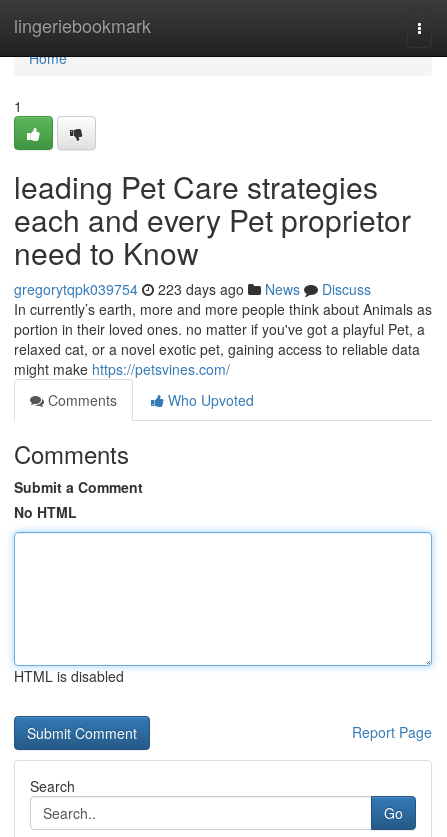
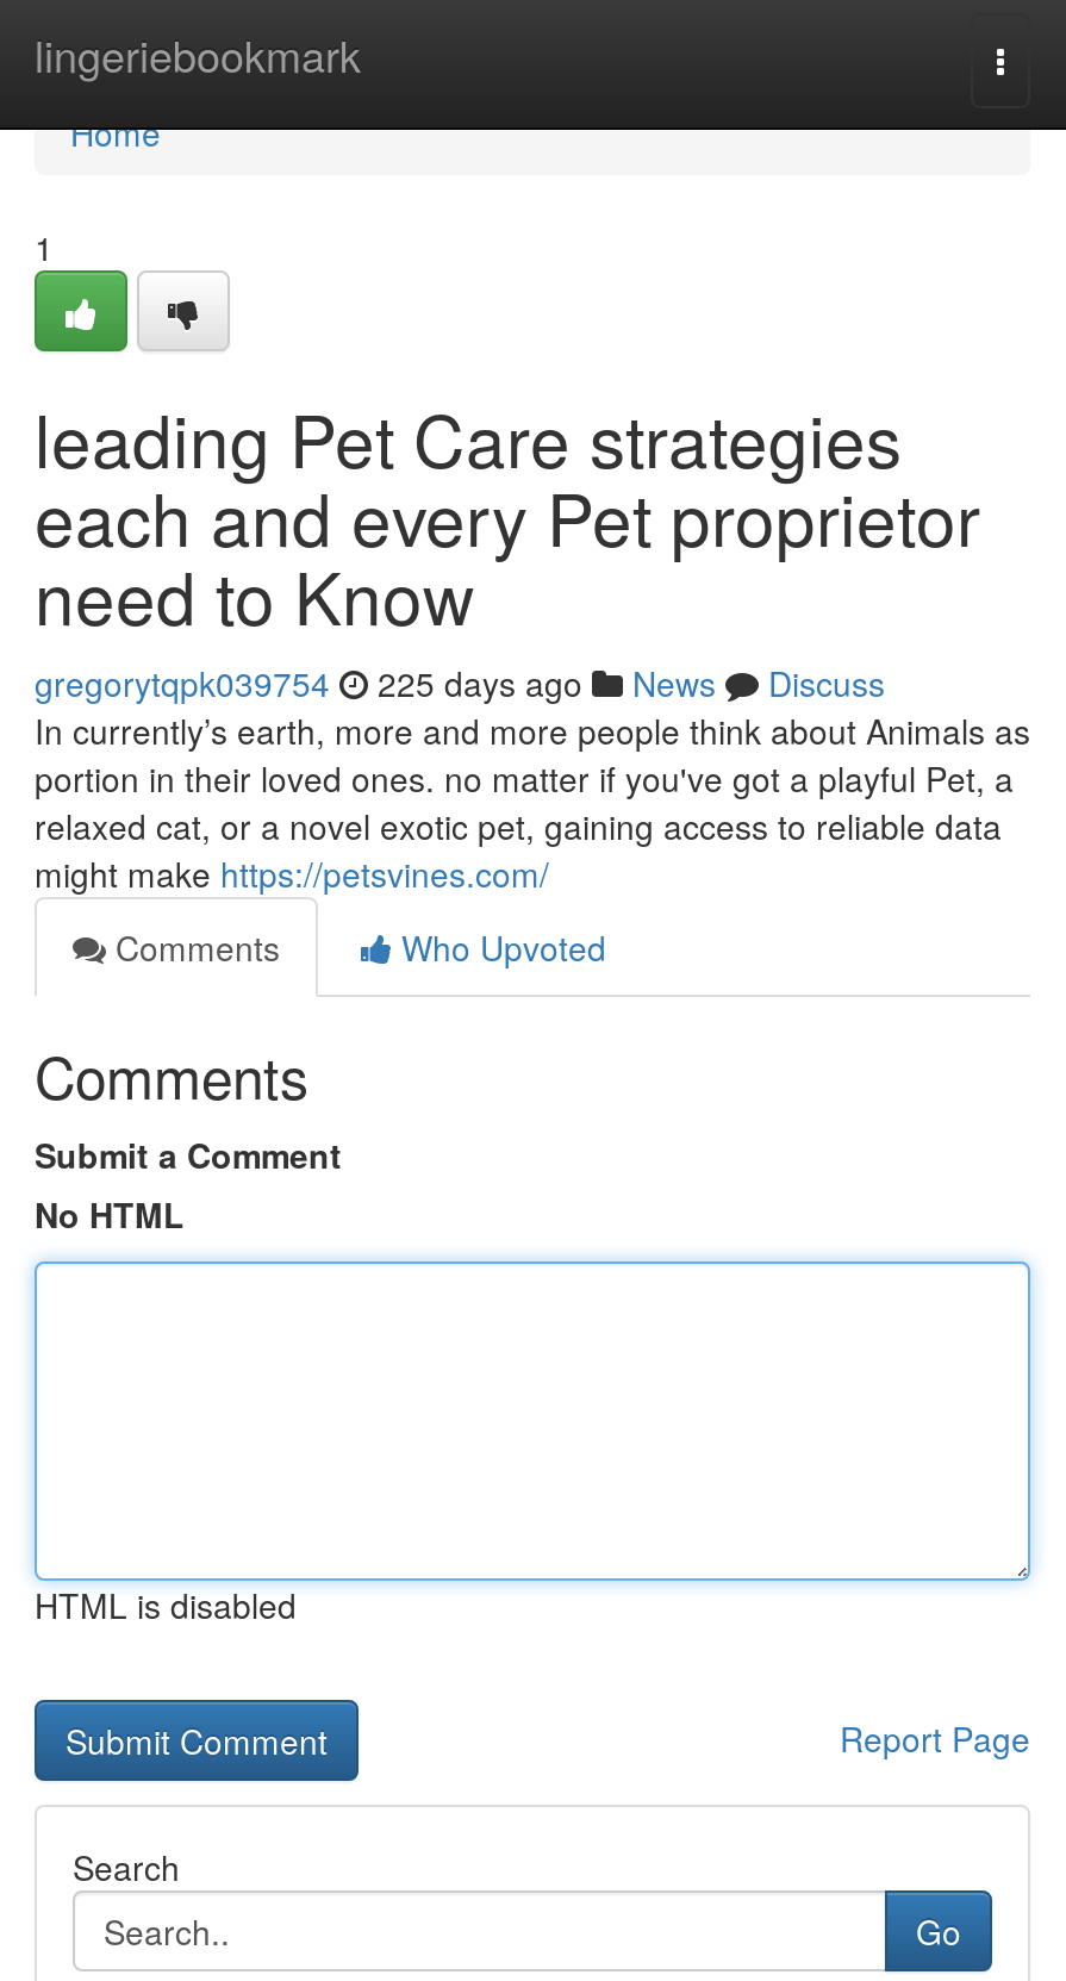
- gregorytqpk039754 223 days ago News Discuss
+ gregorytqpk039754 225 days ago News Discuss
